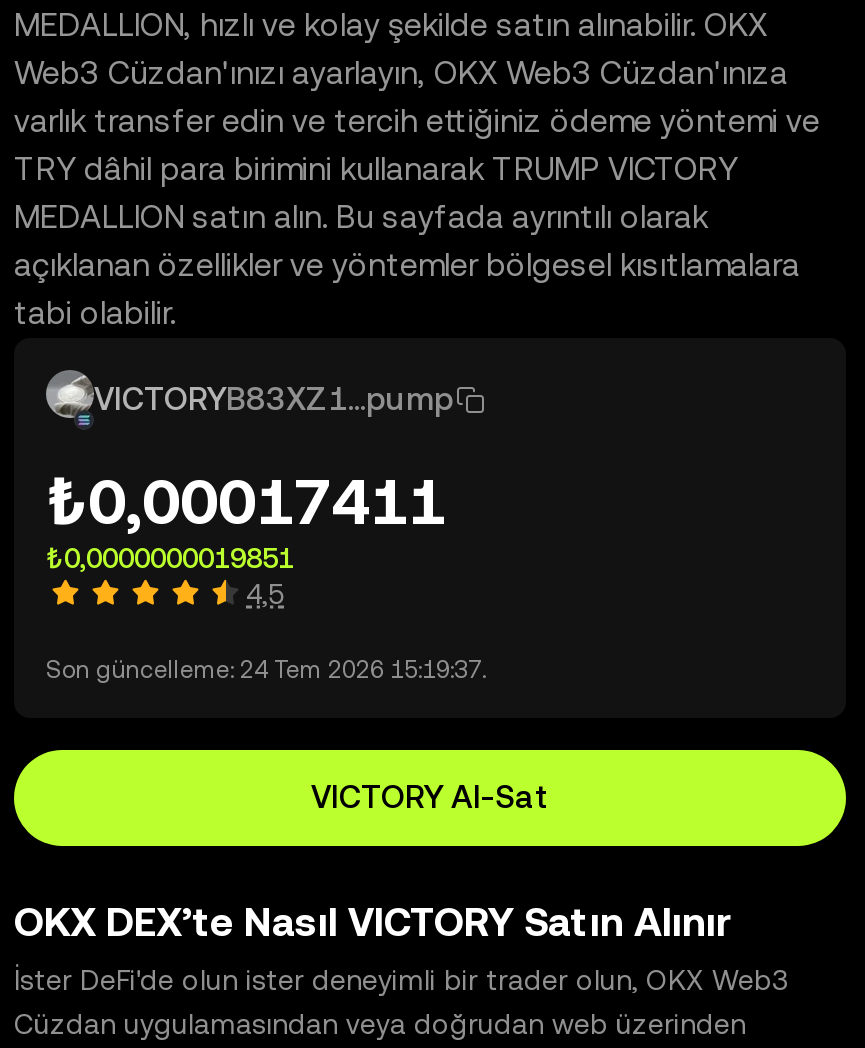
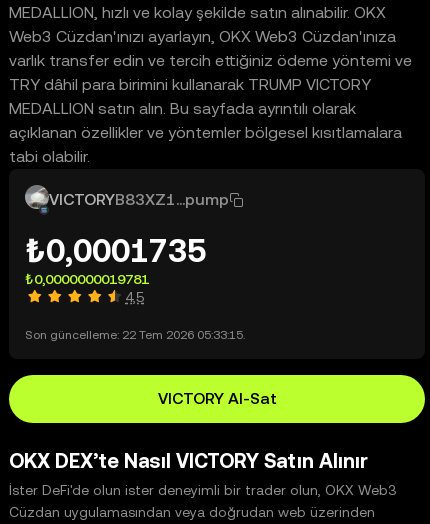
- ₺0,00017411
+ ₺0,0001735

- ₺0,0000000019851
+ ₺0,0000000019781

- Son güncelleme: 24 Tem 2026 15:19:37.
+ Son güncelleme: 22 Tem 2026 05:33:15.
